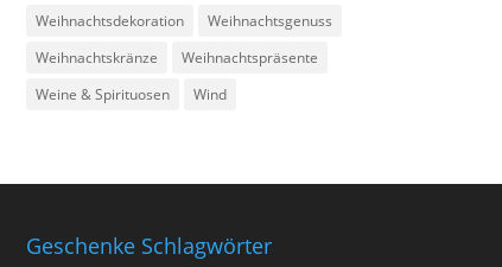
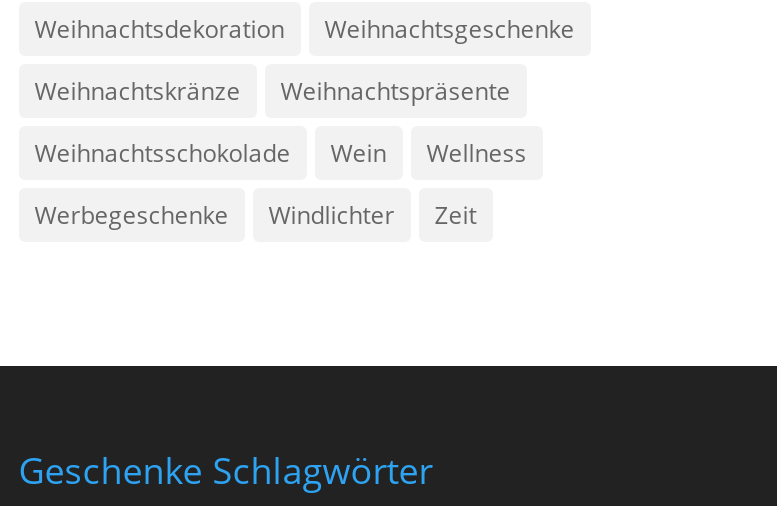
- Weihnachtsgenuss
+ Weihnachtsgeschenke

- Weine & Spirituosen
- Wind
+ Weihnachtsschokolade
+ Wein
+ Wellness
+ Werbegeschenke
+ Windlichter
+ Zeit
